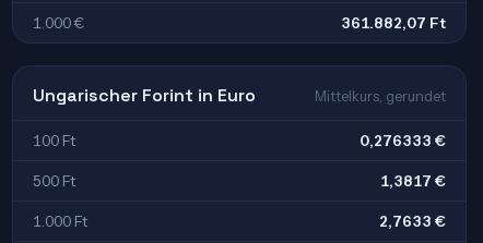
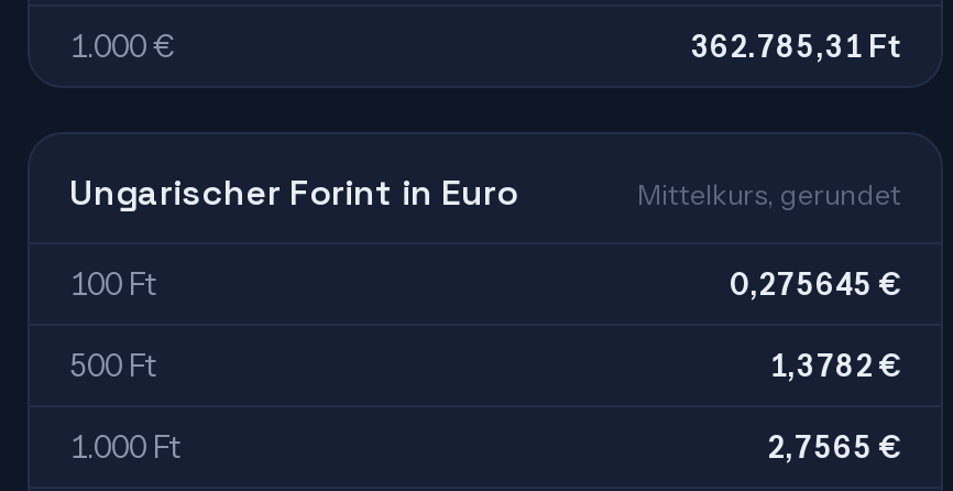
- 361.882,07 Ft
+ 362.785,31 Ft

- 0,276333 €
+ 0,275645 €

- 1,3817 €
+ 1,3782 €

- 2,7633 €
+ 2,7565 €
